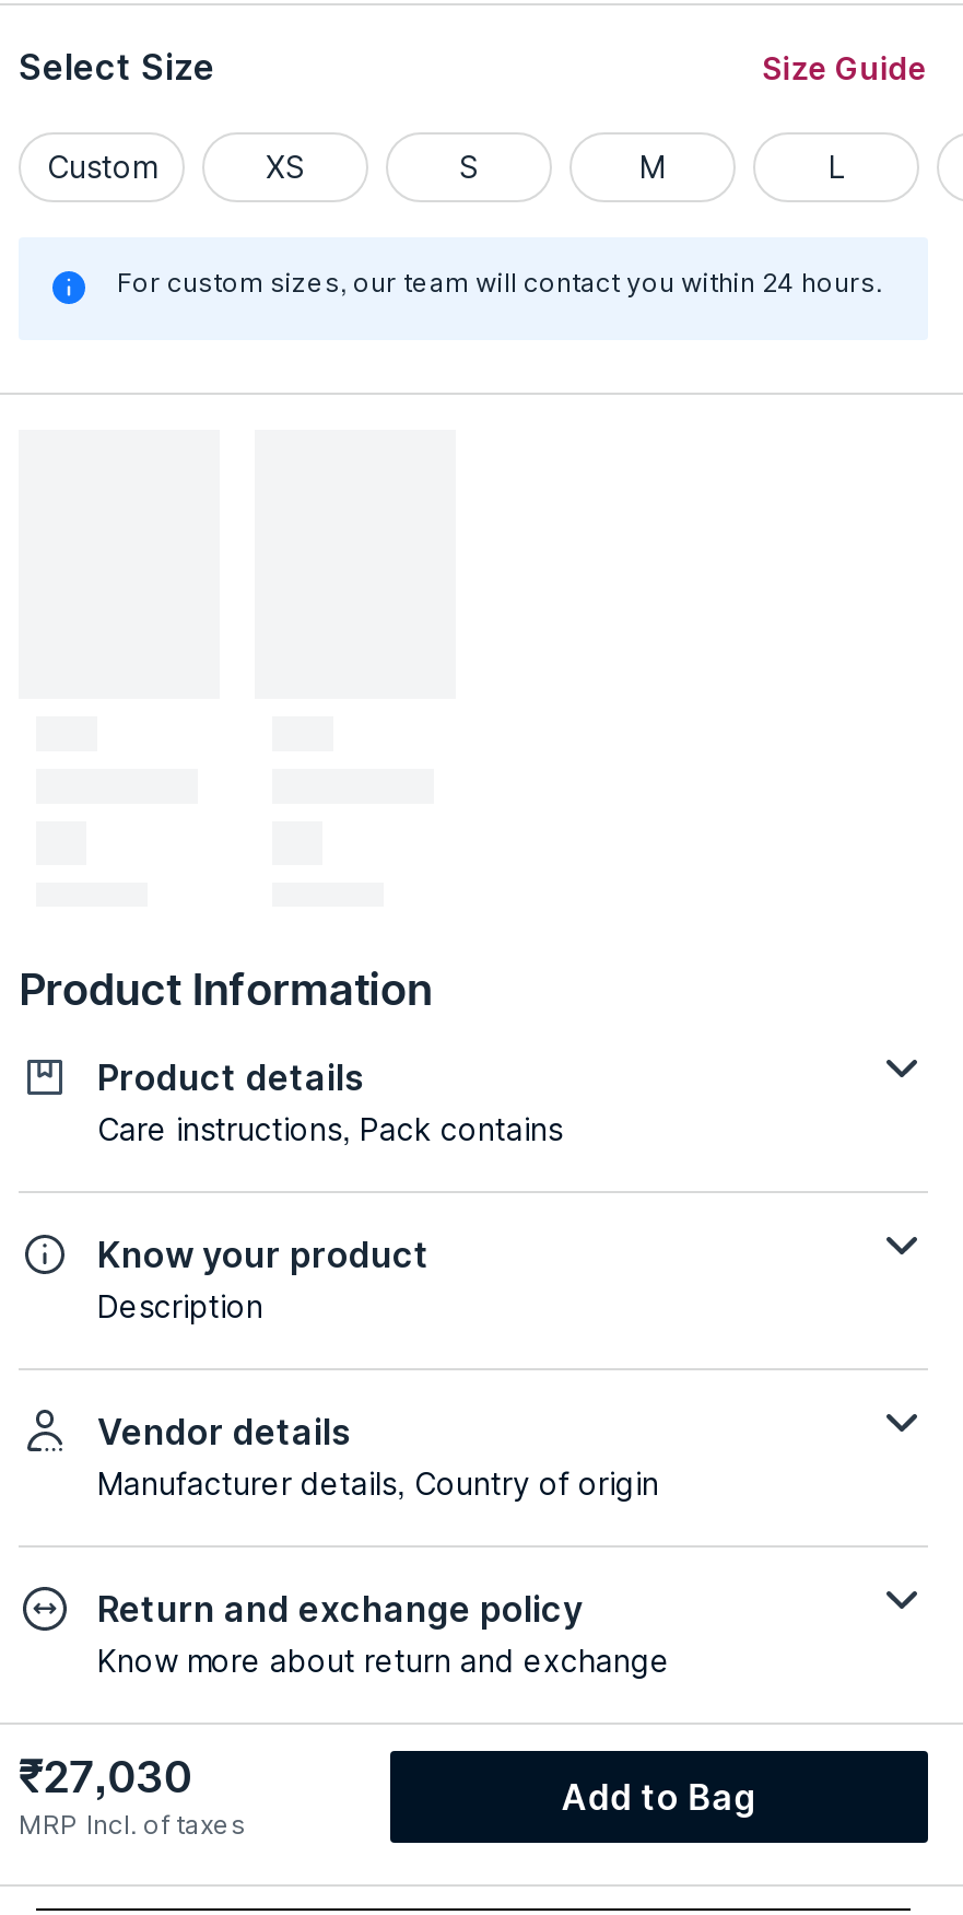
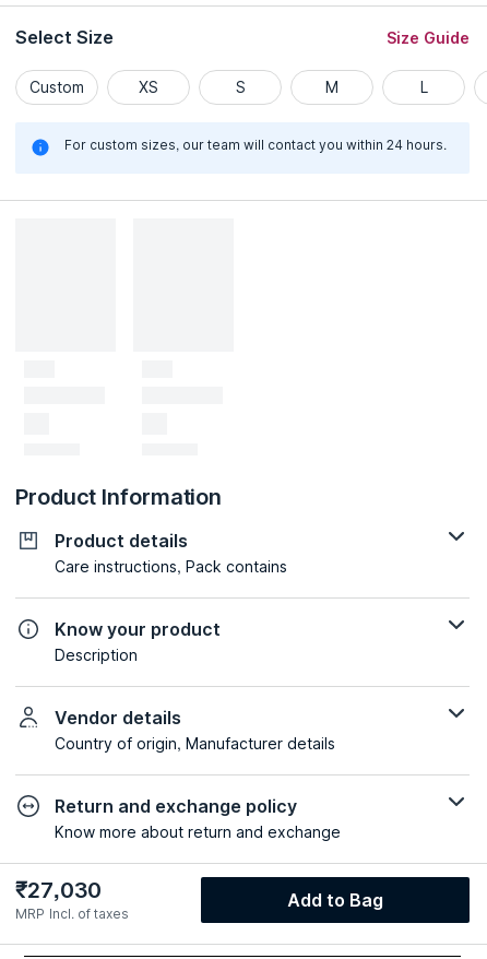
- Manufacturer details, Country of origin
+ Country of origin, Manufacturer details
